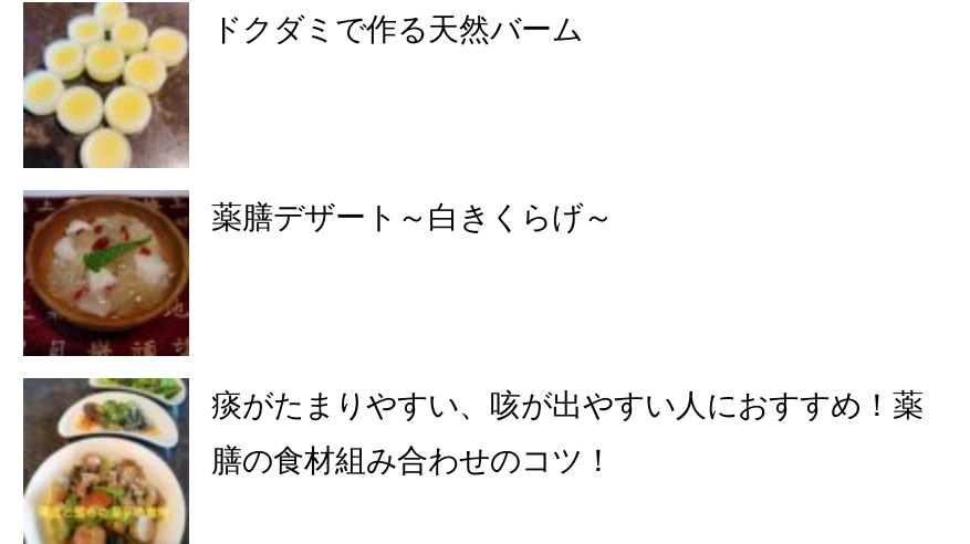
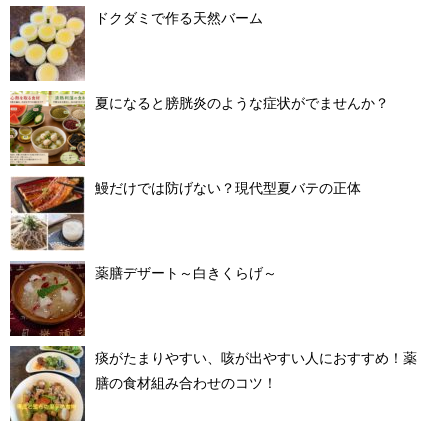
+ [image]
+ 夏になると膀胱炎のような症状がでませんか？

+ [image]
+ 鰻だけでは防げない？現代型夏バテの正体
